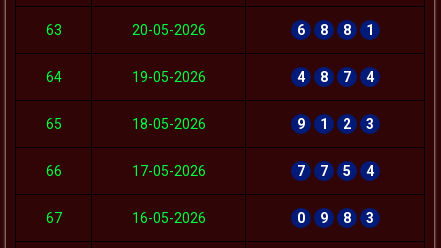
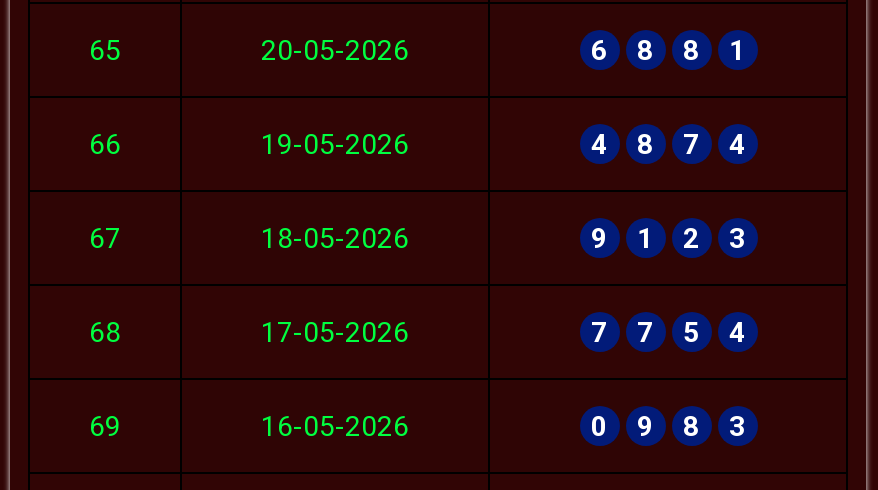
- 63
+ 65

- 64
+ 66

- 65
+ 67

- 66
+ 68

- 67
+ 69
